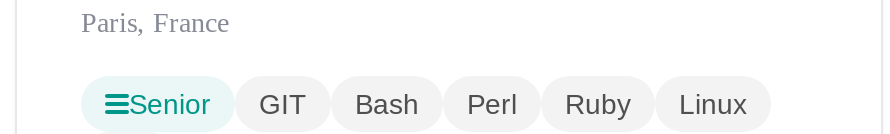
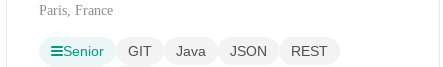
- Bash
- Perl
- Ruby
- Linux
+ Java
+ JSON
+ REST
